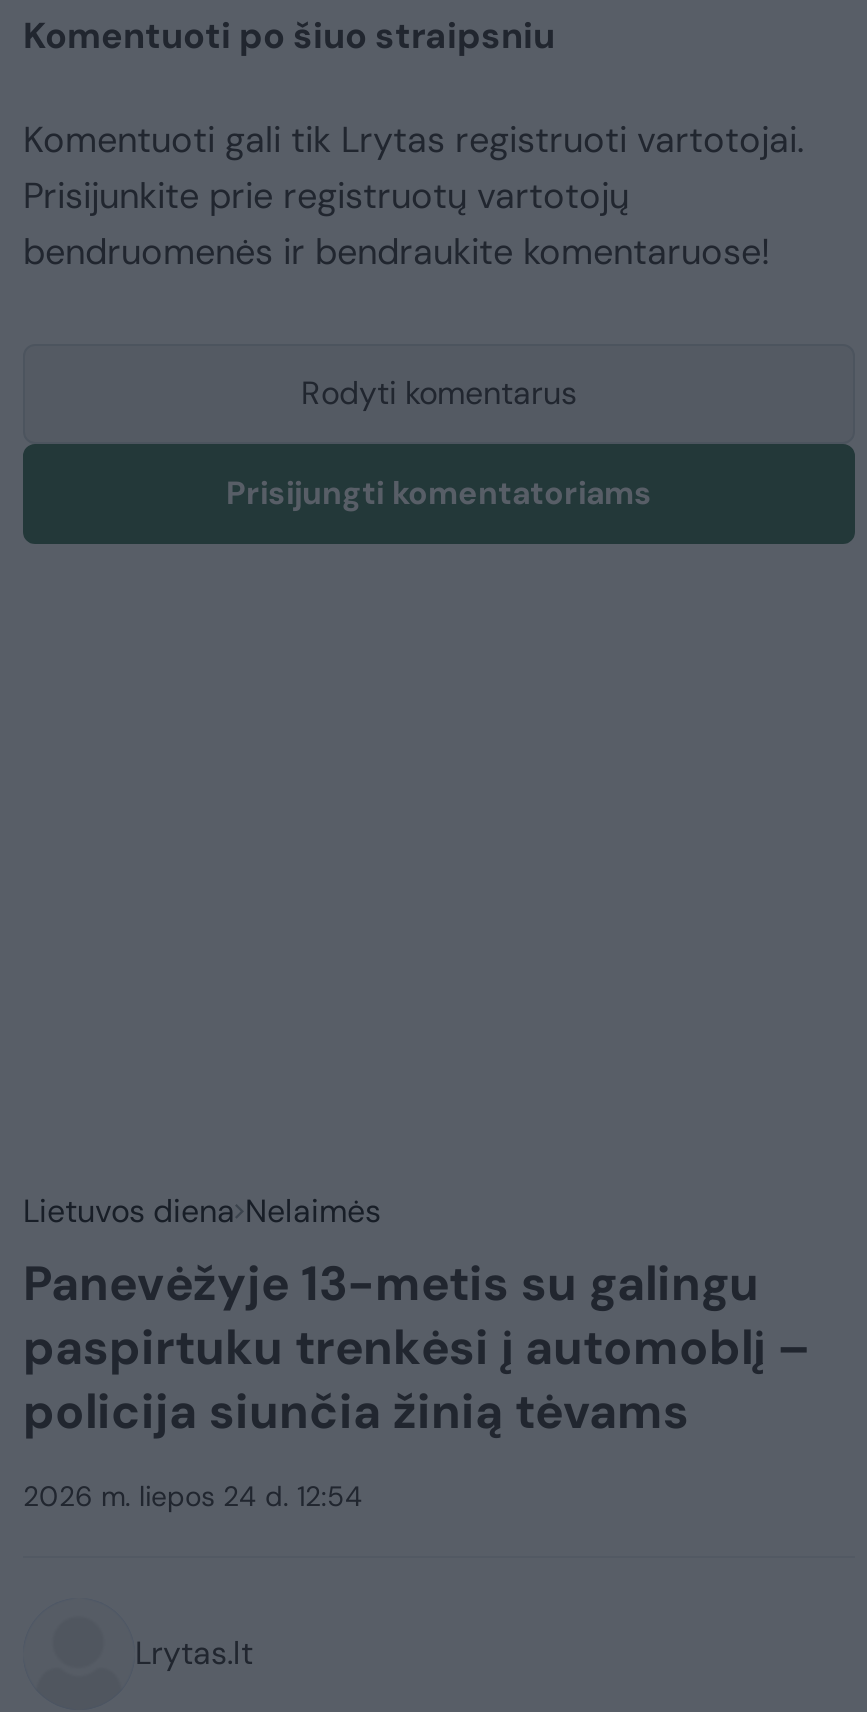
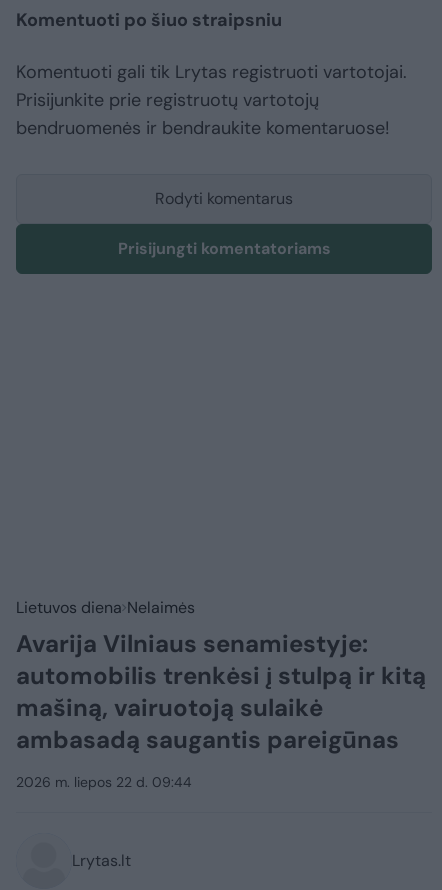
- Panevėžyje 13-metis su galingu
- paspirtuku trenkėsi į automoblį –
- policija siunčia žinią tėvams
+ Avarija Vilniaus senamiestyje:
+ automobilis trenkėsi į stulpą ir kitą
+ mašiną, vairuotoją sulaikė
+ ambasadą saugantis pareigūnas

- 2026 m. liepos 24 d. 12:54
+ 2026 m. liepos 22 d. 09:44
